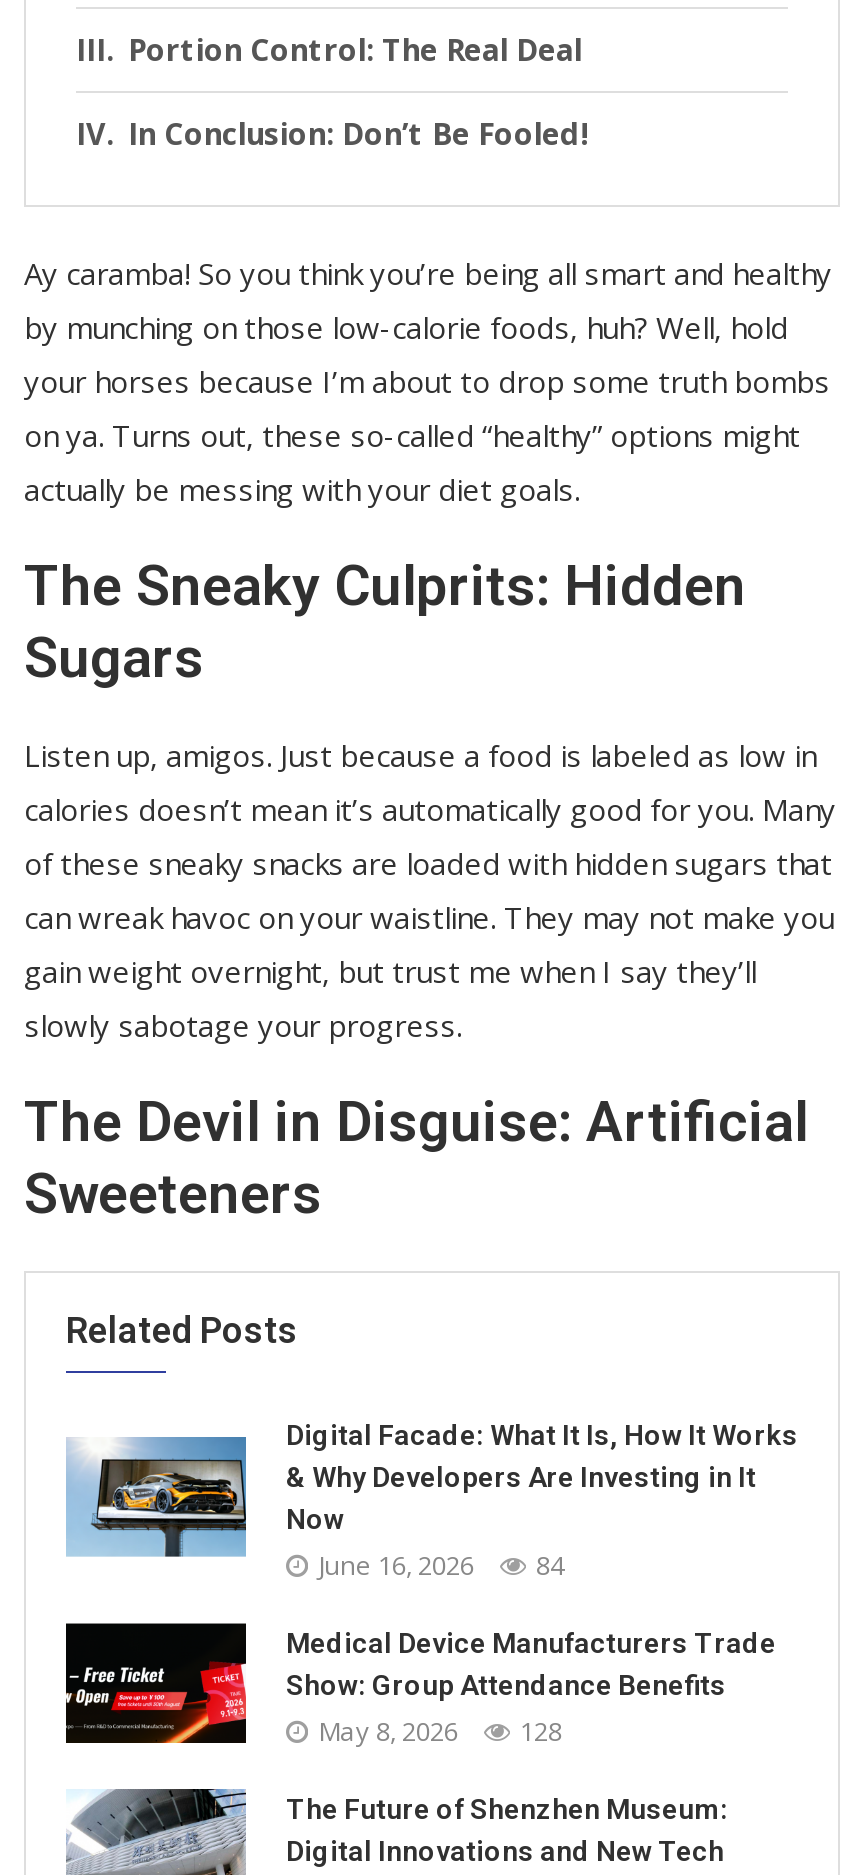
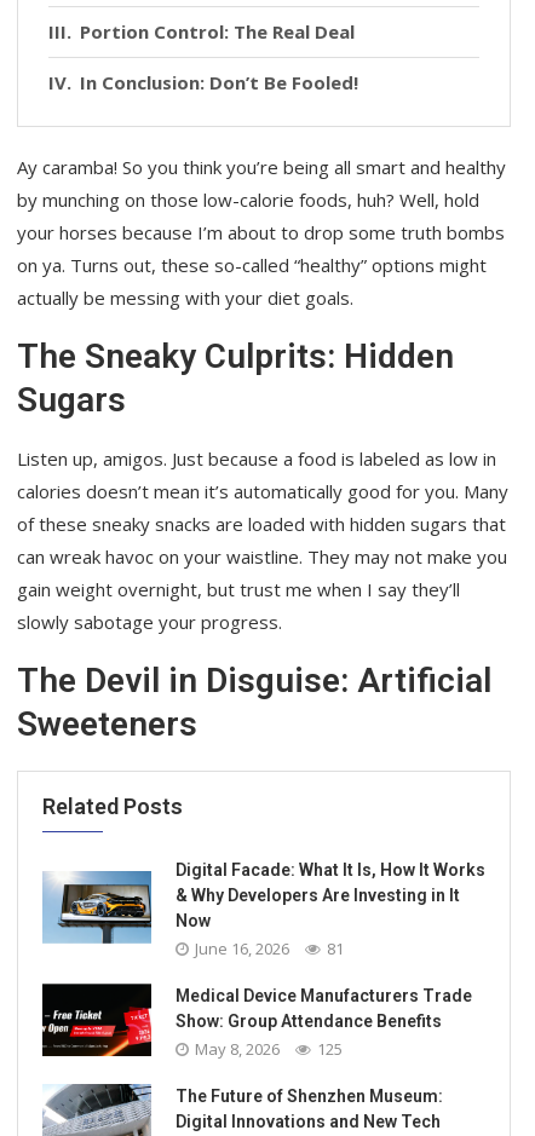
- June 16, 2026 84
+ June 16, 2026 81

- May 8, 2026 128
+ May 8, 2026 125
